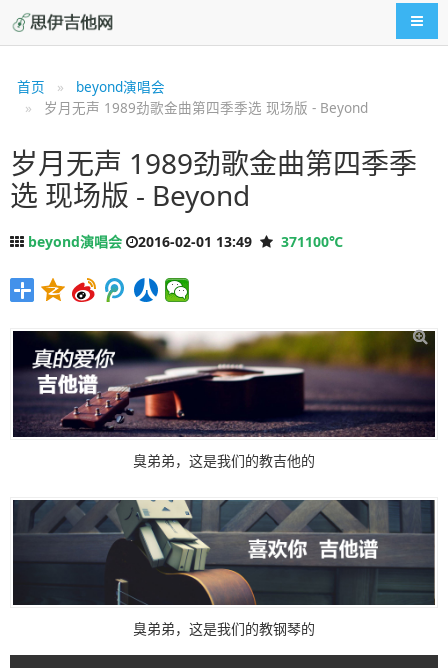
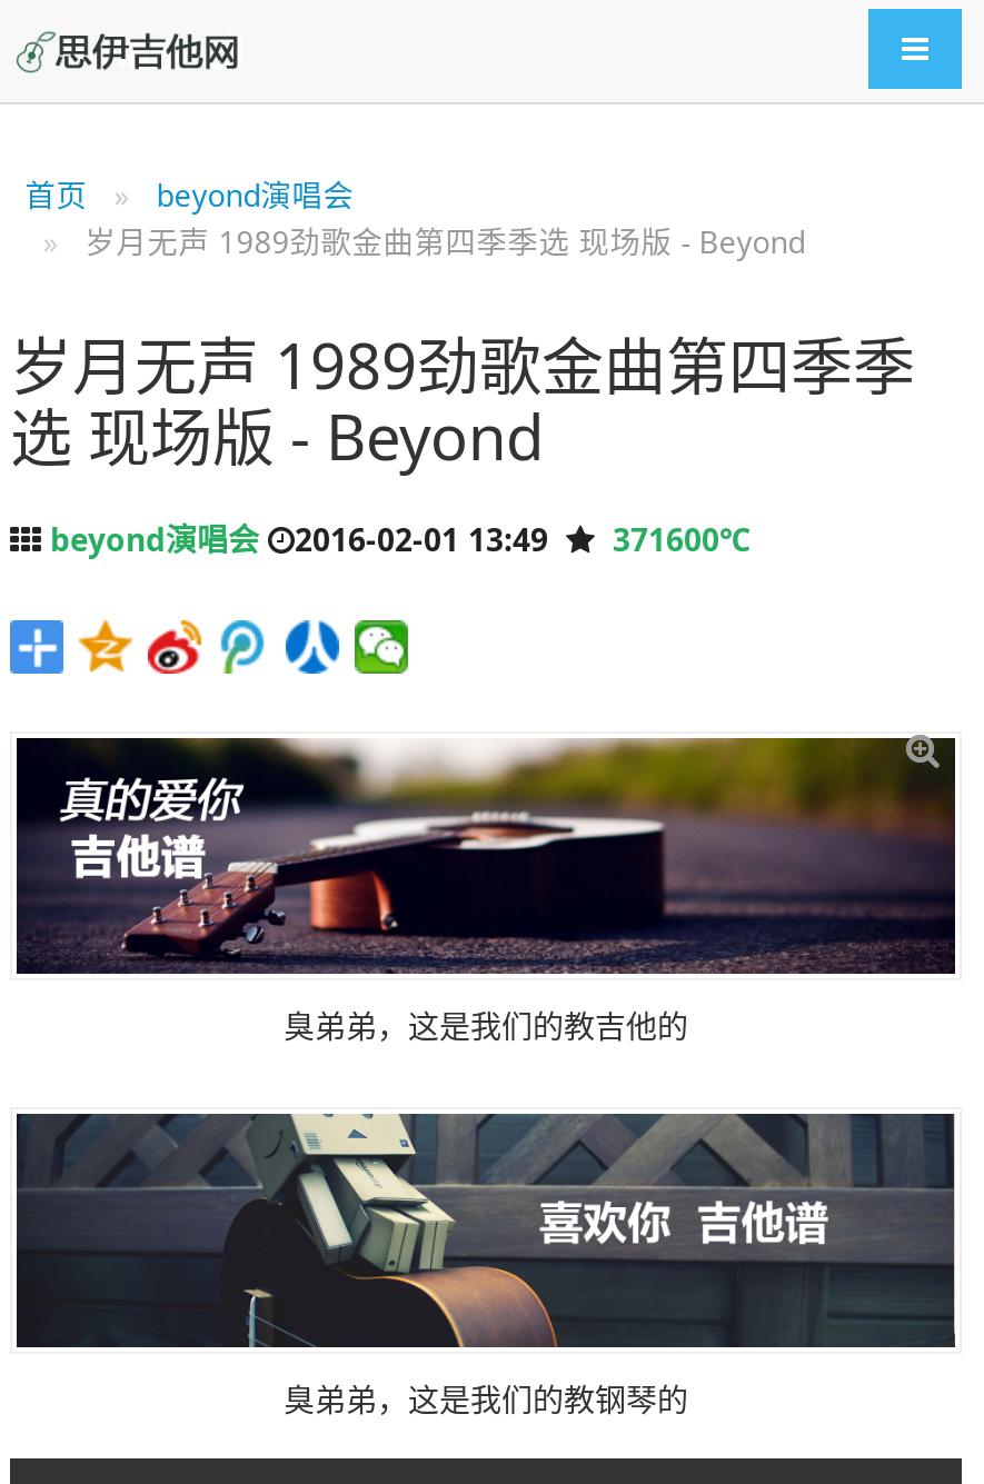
- beyond演唱会 2016-02-01 13:49 371100℃
+ beyond演唱会 2016-02-01 13:49 371600℃
